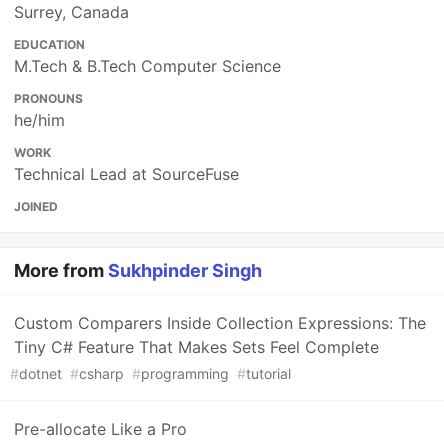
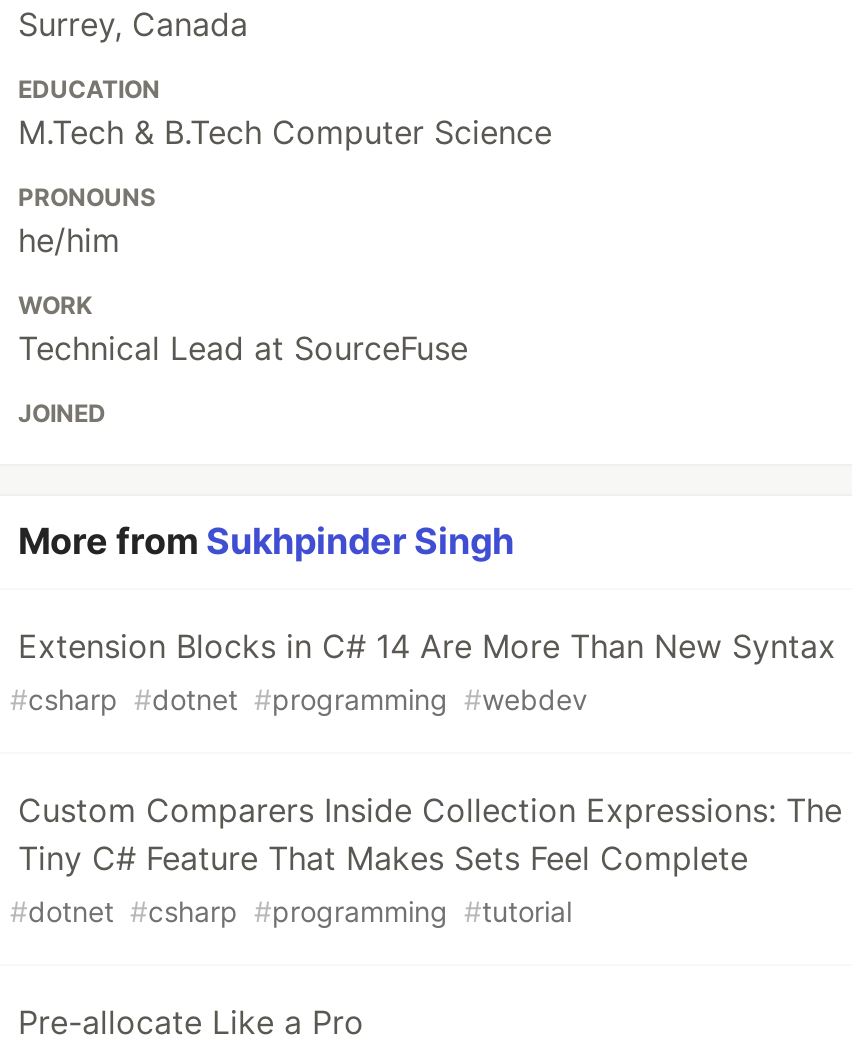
+ Extension Blocks in C# 14 Are More Than New Syntax
+ #csharp #dotnet #programming #webdev
